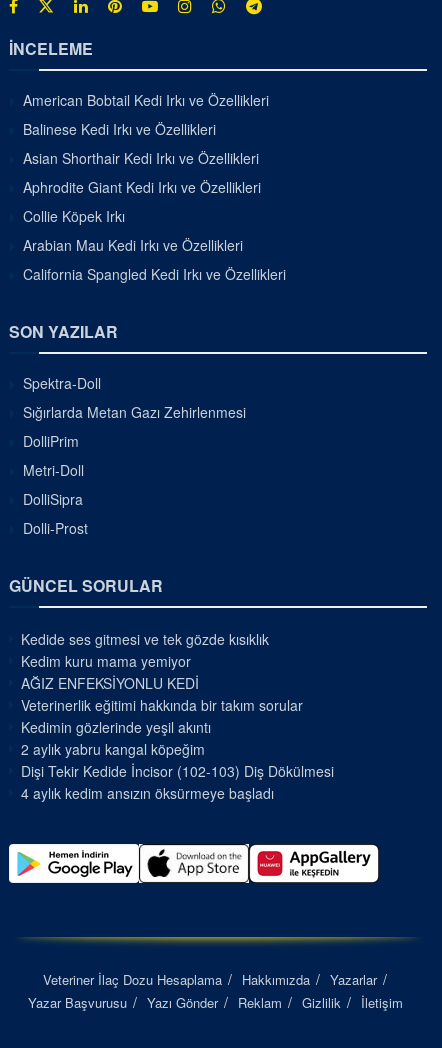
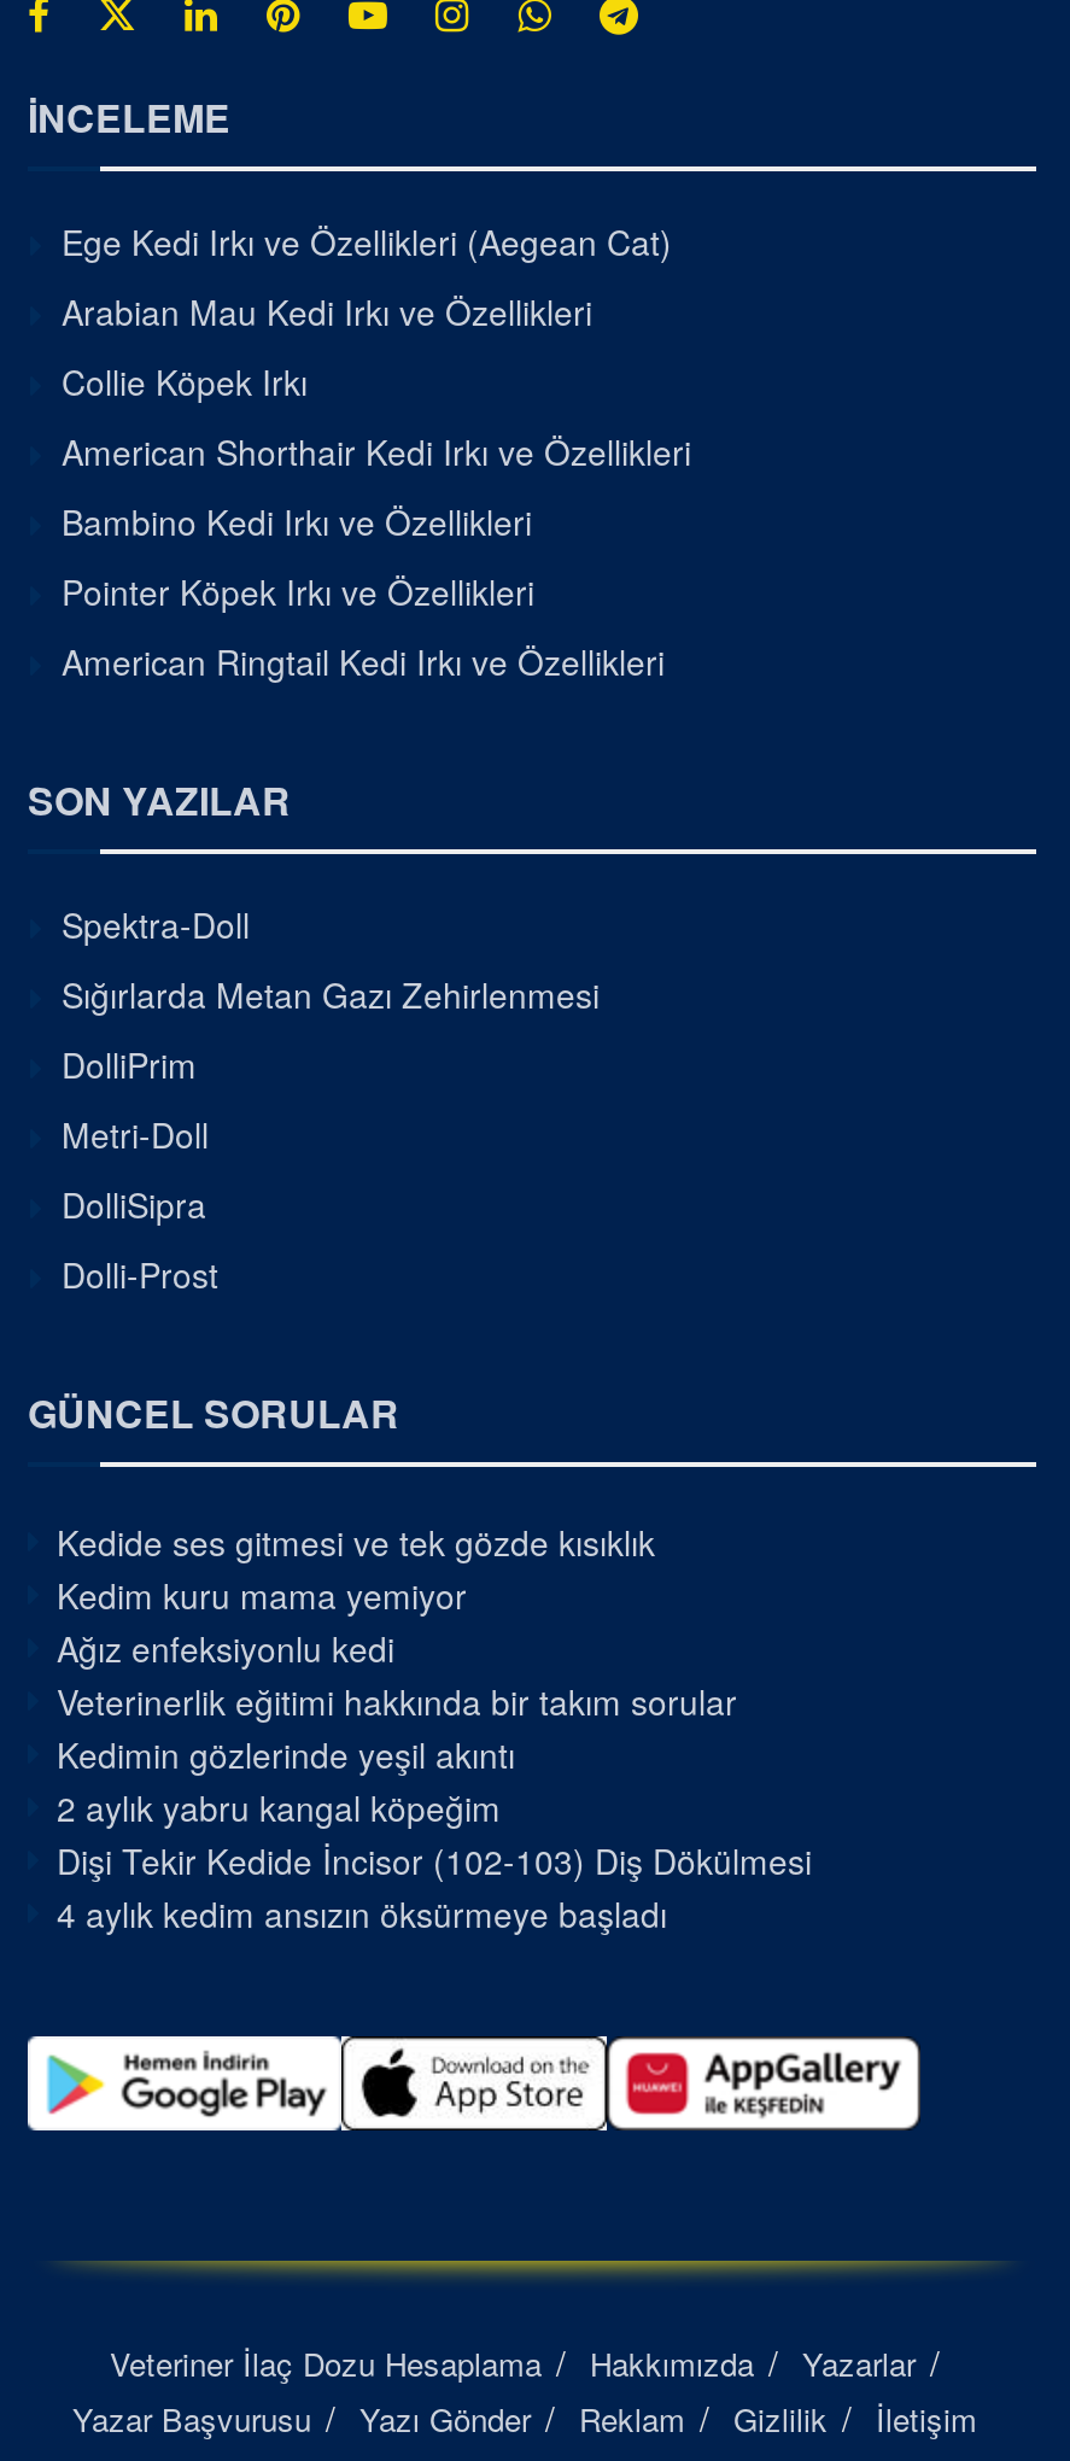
- American Bobtail Kedi Irkı ve Özellikleri
- Balinese Kedi Irkı ve Özellikleri
- Asian Shorthair Kedi Irkı ve Özellikleri
- Aphrodite Giant Kedi Irkı ve Özellikleri
+ Ege Kedi Irkı ve Özellikleri (Aegean Cat)

moved up: Collie Köpek Irkı

moved up: Arabian Mau Kedi Irkı ve Özellikleri

- California Spangled Kedi Irkı ve Özellikleri
+ American Shorthair Kedi Irkı ve Özellikleri
+ Bambino Kedi Irkı ve Özellikleri
+ Pointer Köpek Irkı ve Özellikleri
+ American Ringtail Kedi Irkı ve Özellikleri

- AĞIZ ENFEKSİYONLU KEDİ
+ Ağız enfeksiyonlu kedi
